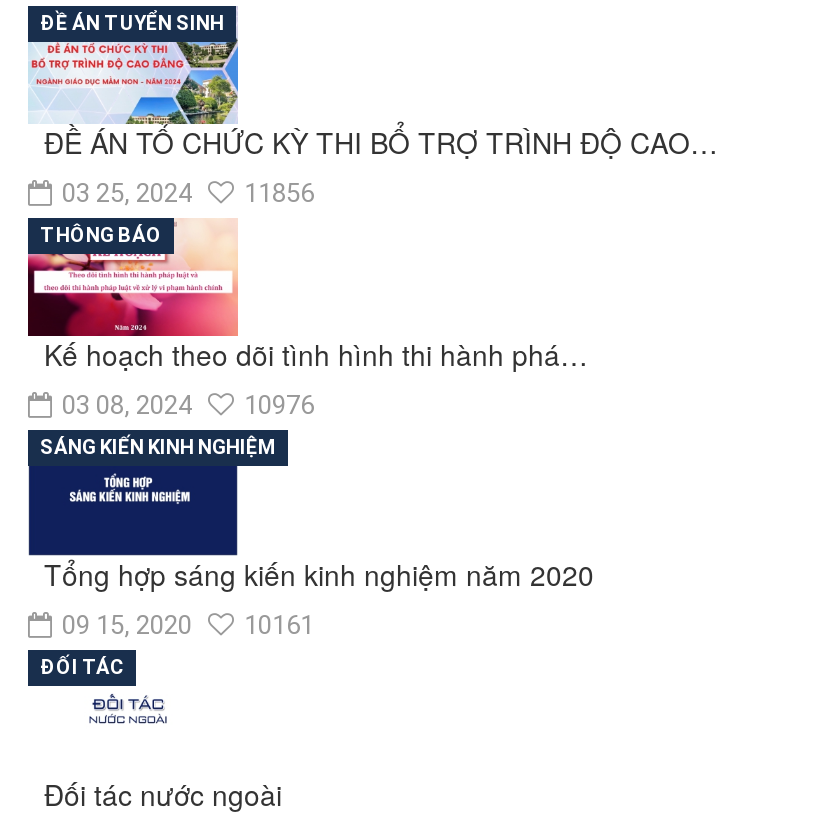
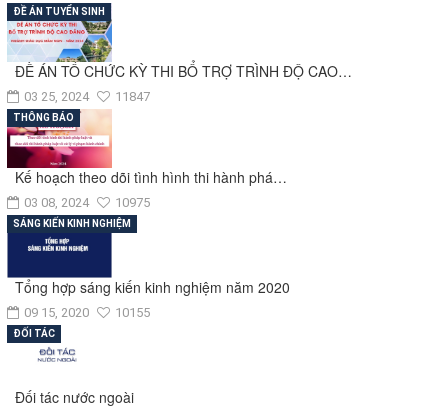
- 03 25, 2024 11856
+ 03 25, 2024 11847

- 03 08, 2024 10976
+ 03 08, 2024 10975

- 09 15, 2020 10161
+ 09 15, 2020 10155
